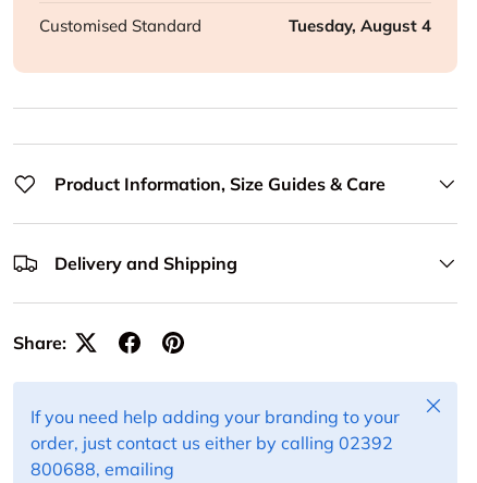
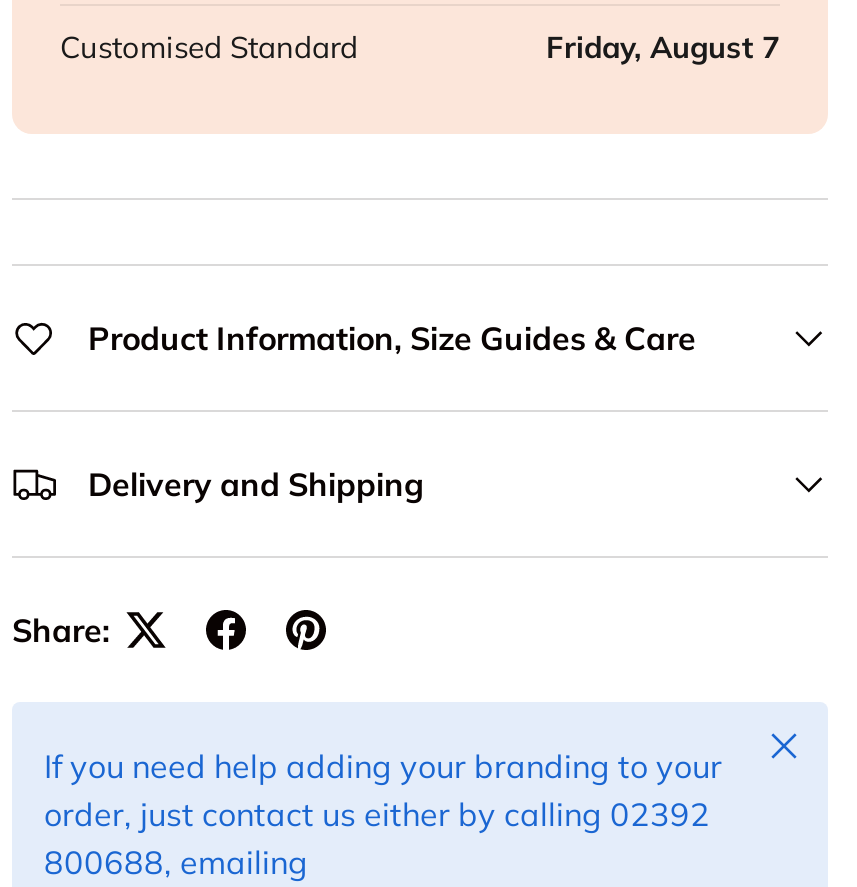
- Tuesday, August 4
+ Friday, August 7
